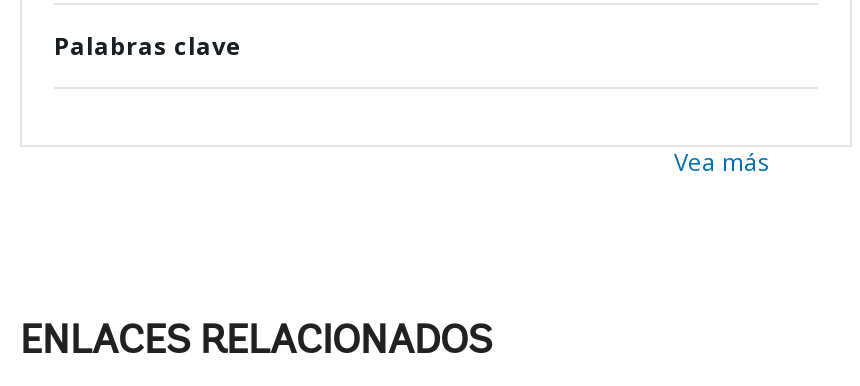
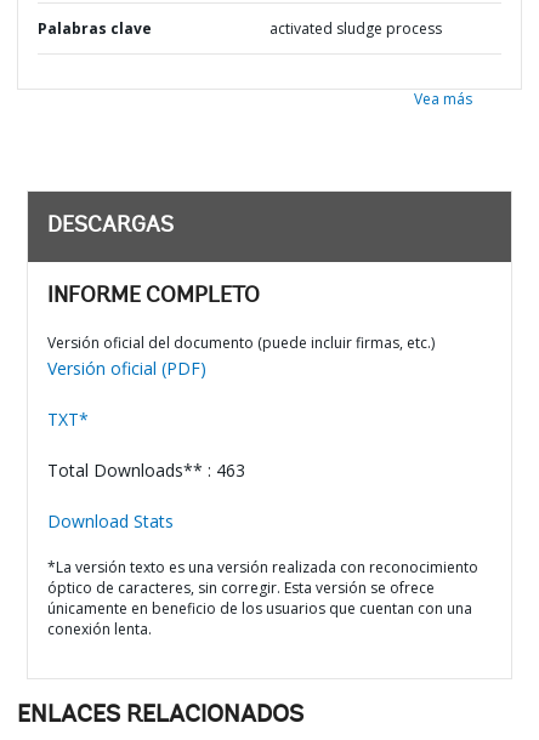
+ activated sludge process

+ DESCARGAS
+ INFORME COMPLETO
+ Versión oficial del documento (puede incluir firmas, etc.)
+ Versión oficial (PDF)
+ TXT*
+ Total Downloads** : 463
+ Download Stats
+ *La versión texto es una versión realizada con reconocimiento
+ óptico de caracteres, sin corregir. Esta versión se ofrece
+ únicamente en beneficio de los usuarios que cuentan con una
+ conexión lenta.
